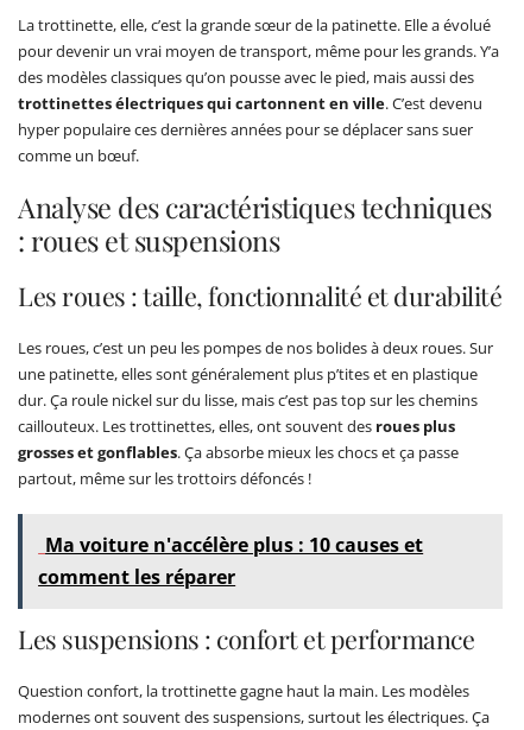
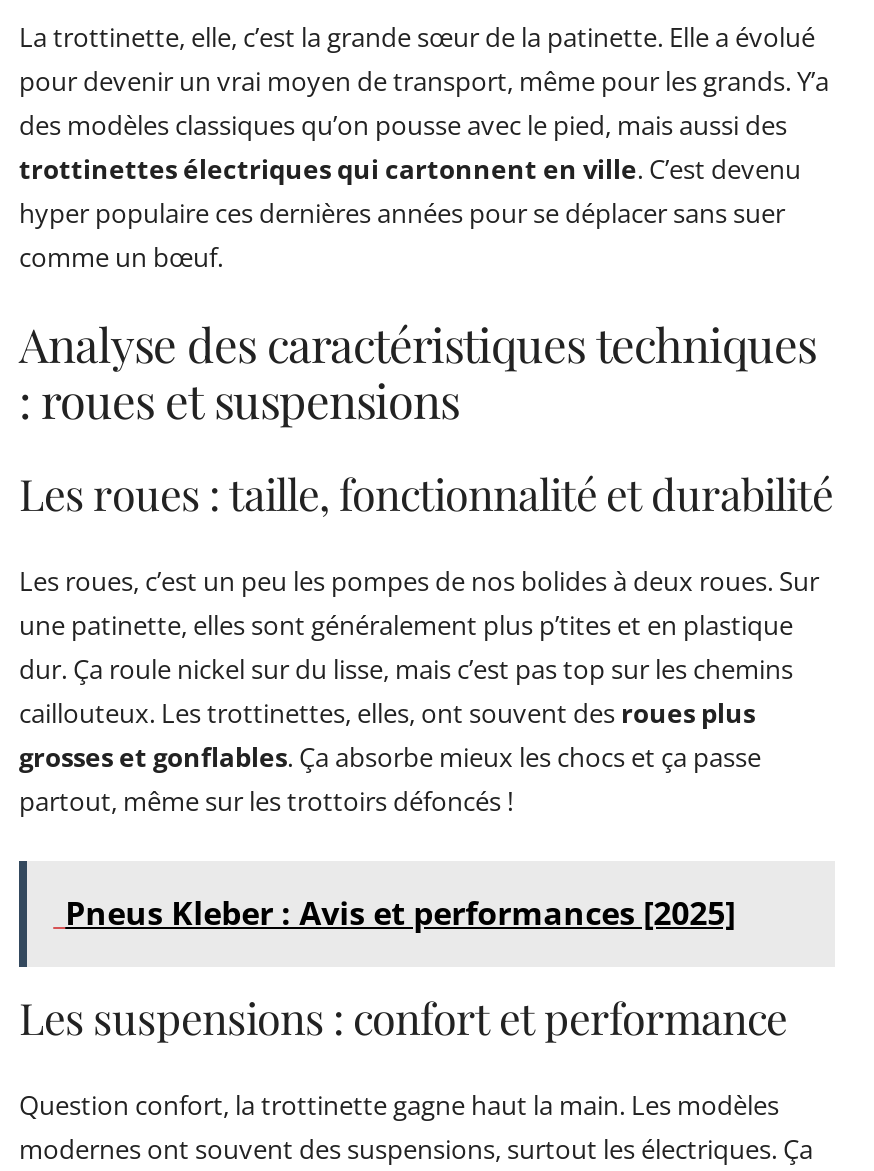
- Ma voiture n'accélère plus : 10 causes et
- comment les réparer
+ Pneus Kleber : Avis et performances [2025]
